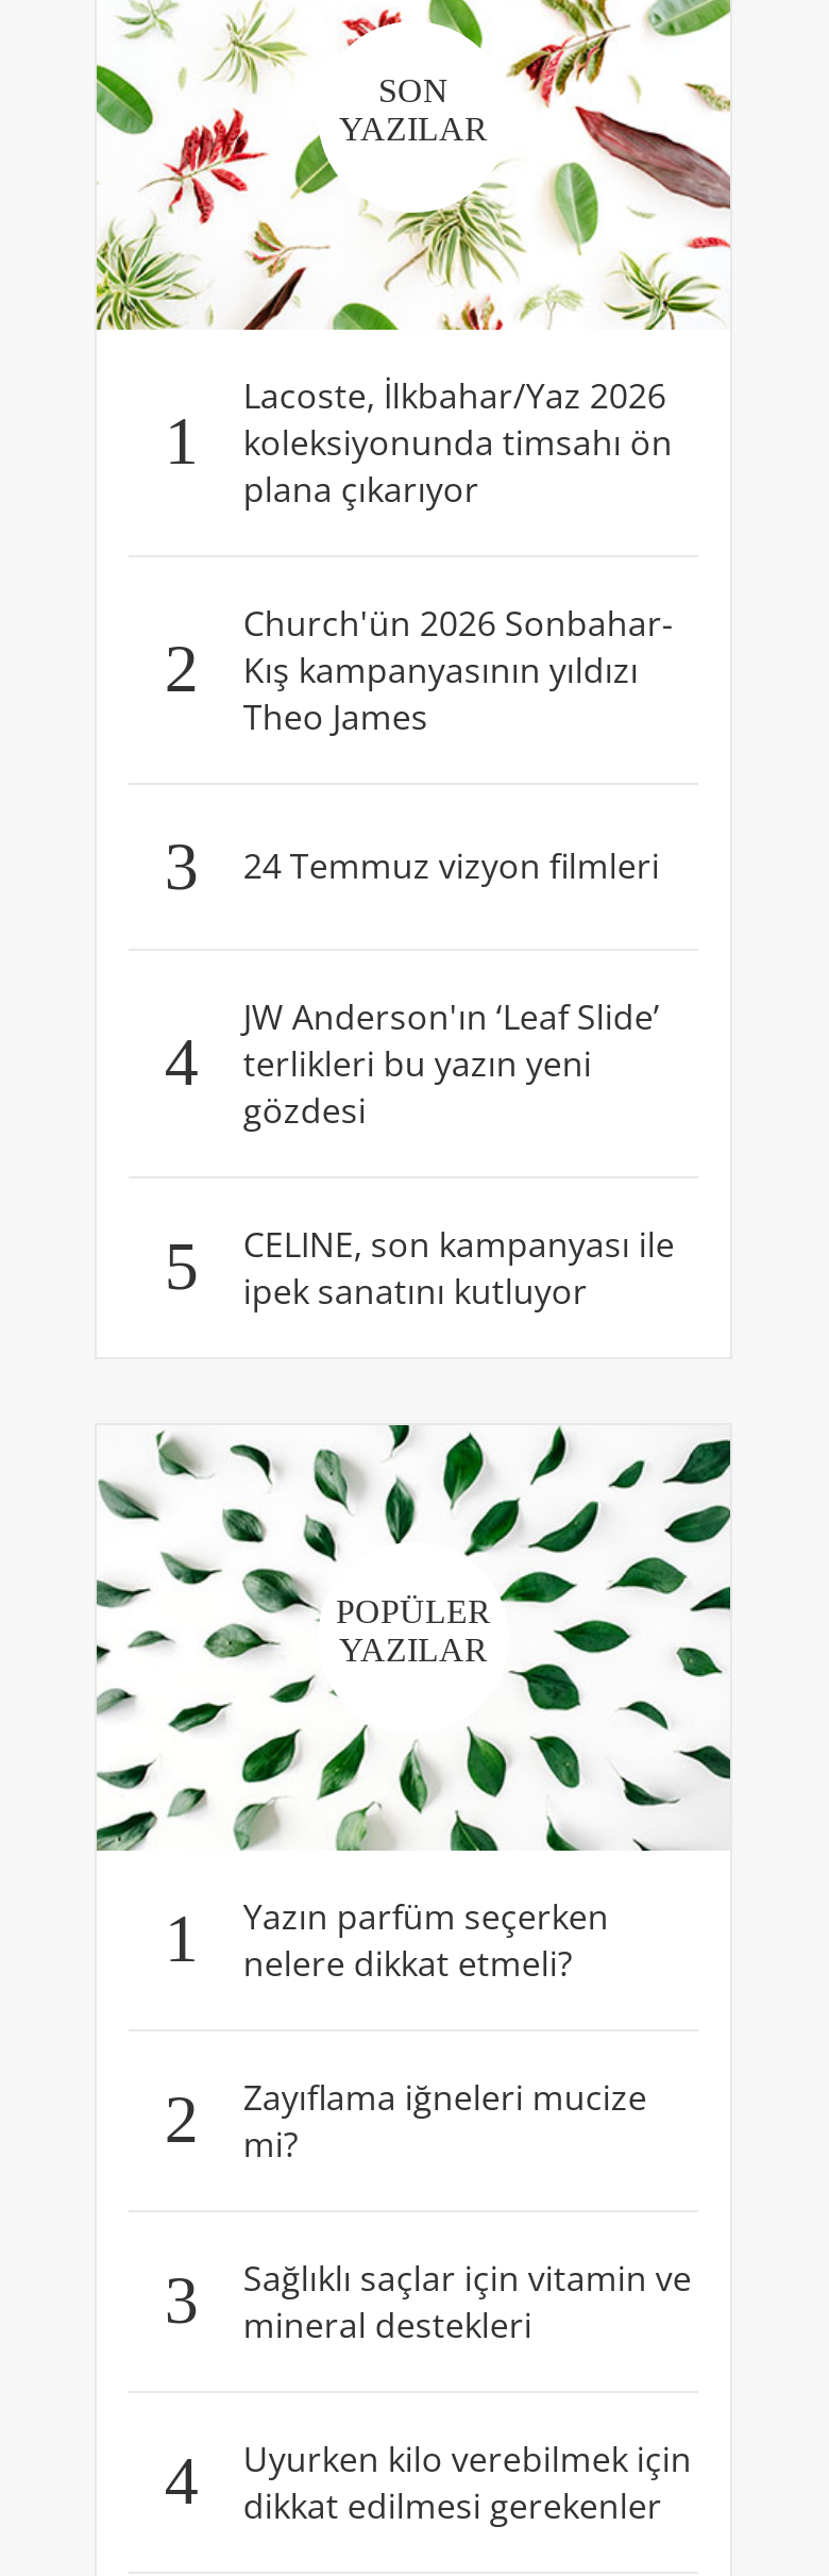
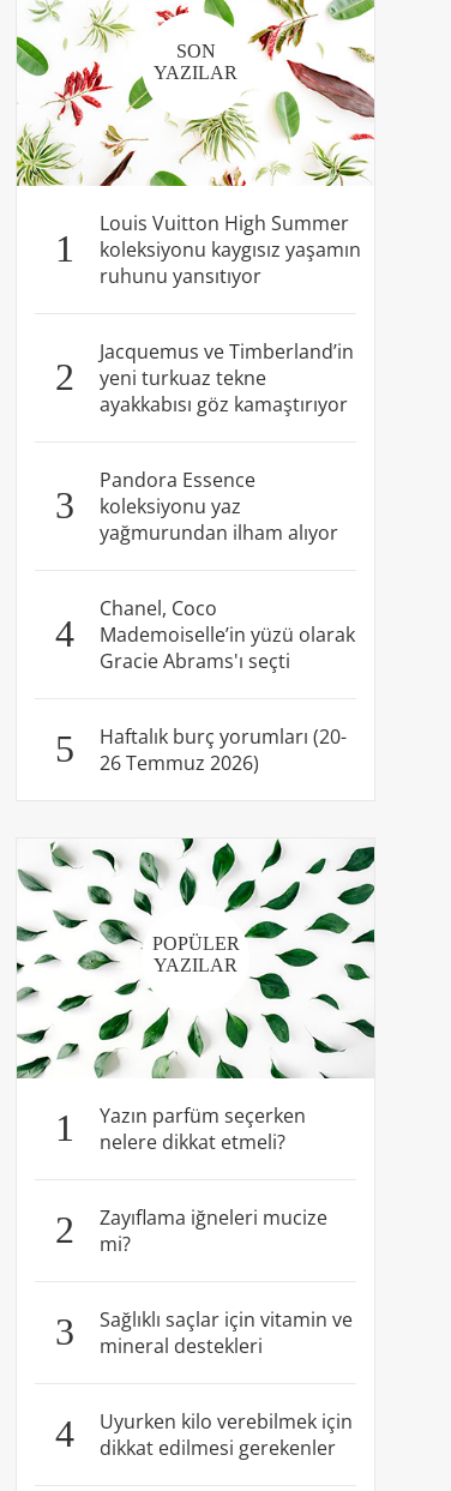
- Lacoste, İlkbahar/Yaz 2026
- koleksiyonunda timsahı ön
- plana çıkarıyor
+ Louis Vuitton High Summer
+ koleksiyonu kaygısız yaşamın
+ ruhunu yansıtıyor

- Church'ün 2026 Sonbahar-
- Kış kampanyasının yıldızı
- Theo James
+ Jacquemus ve Timberland’in
+ yeni turkuaz tekne
+ ayakkabısı göz kamaştırıyor

- 24 Temmuz vizyon filmleri
+ Pandora Essence
+ koleksiyonu yaz
+ yağmurundan ilham alıyor

- JW Anderson'ın ‘Leaf Slide’
- terlikleri bu yazın yeni
- gözdesi
+ Chanel, Coco
+ Mademoiselle’in yüzü olarak
+ Gracie Abrams'ı seçti

- CELINE, son kampanyası ile
- ipek sanatını kutluyor
+ Haftalık burç yorumları (20-
+ 26 Temmuz 2026)
